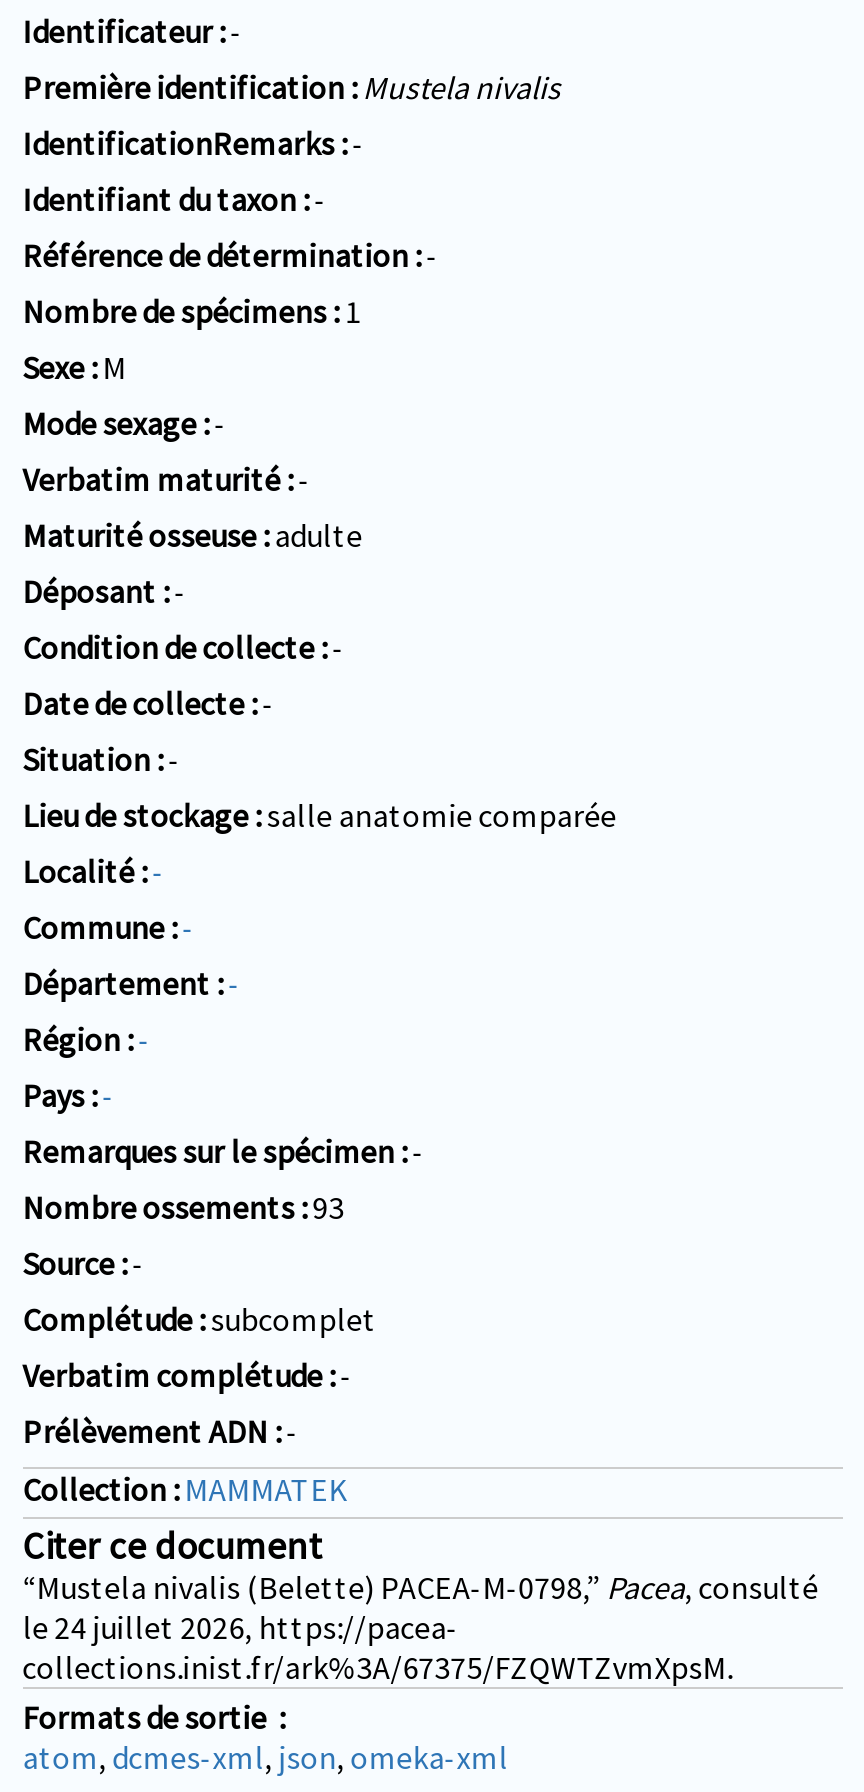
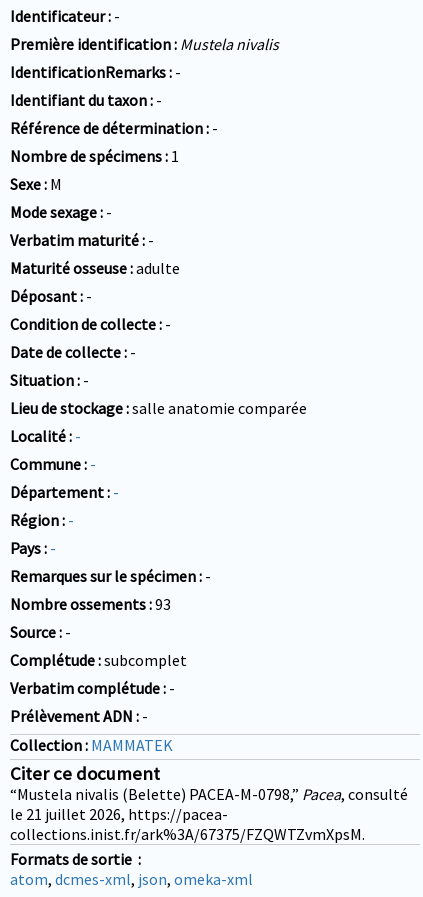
- le 24 juillet 2026,https://pacea-
+ le 21 juillet 2026,https://pacea-
